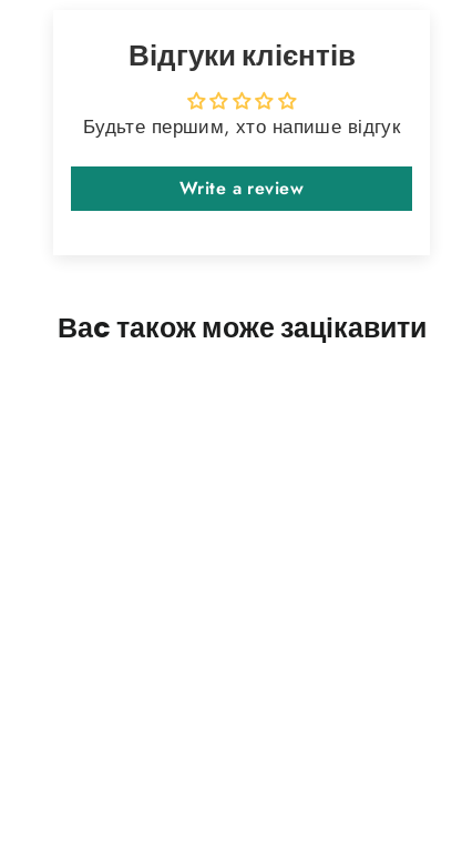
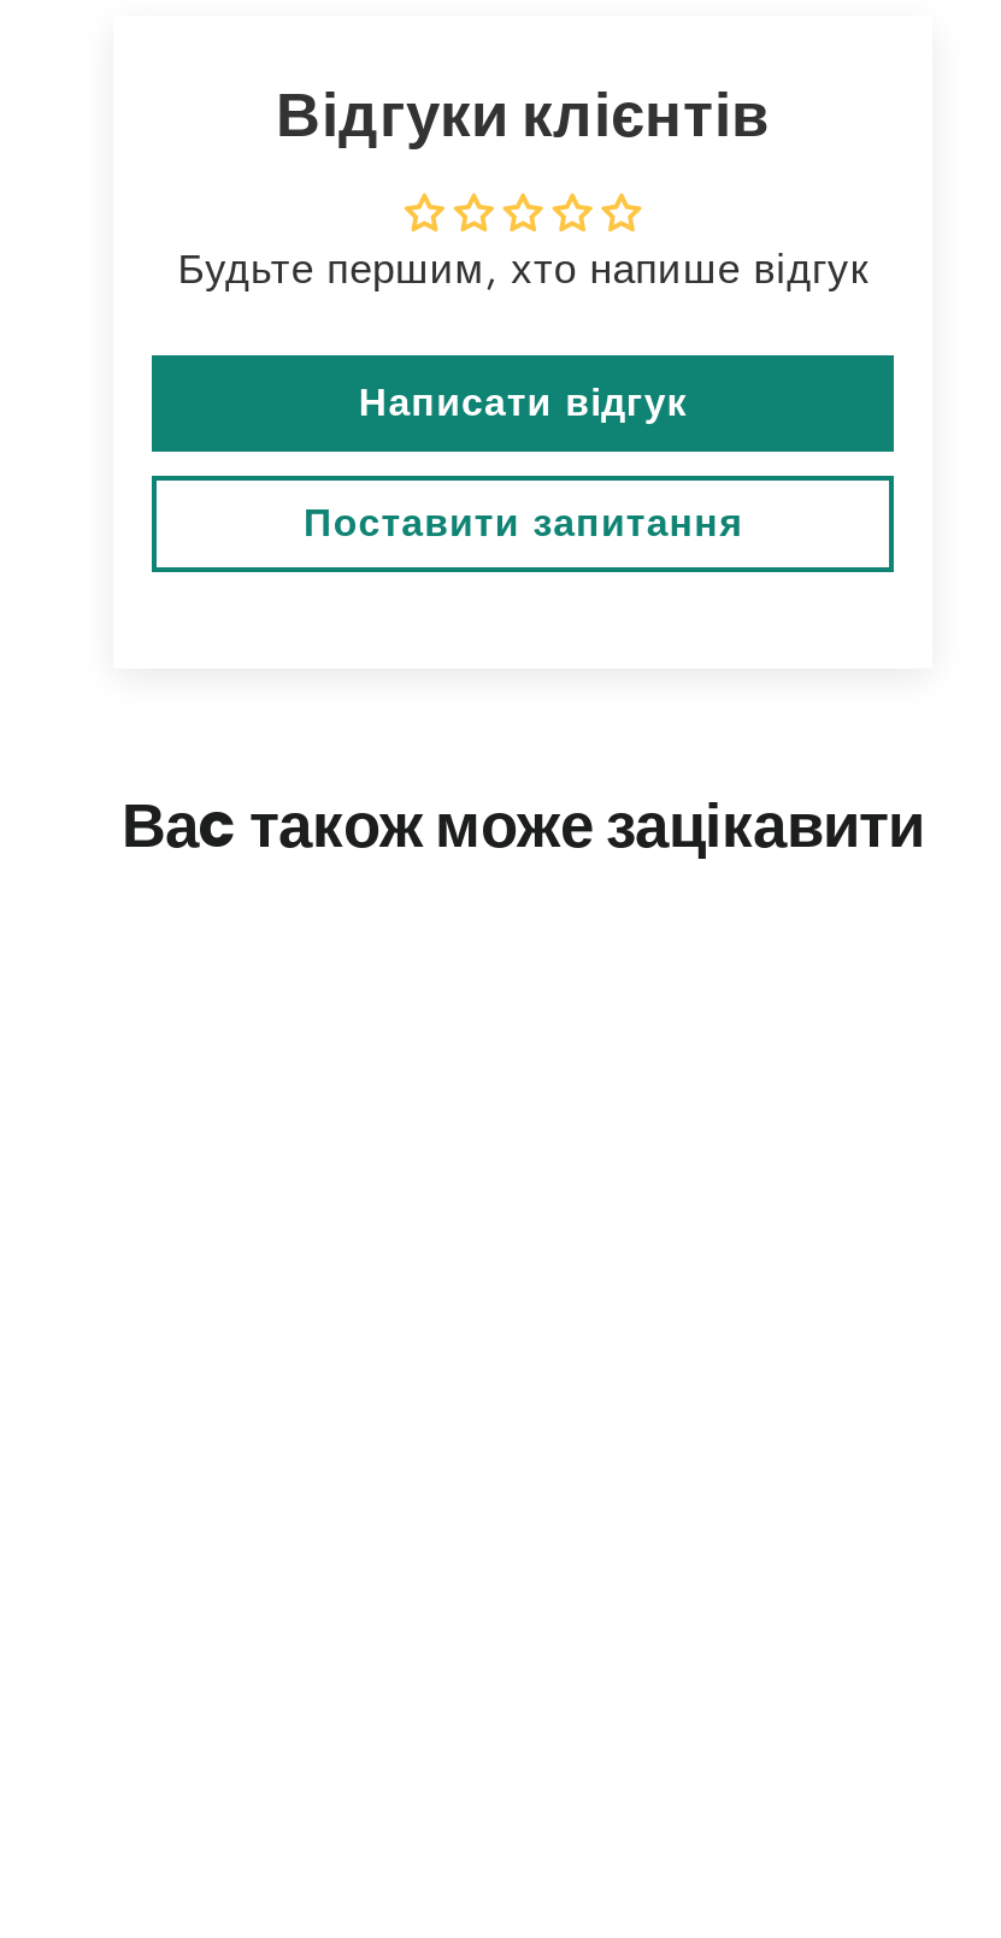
- Write a review
+ Написати відгук
+ Поставити запитання
